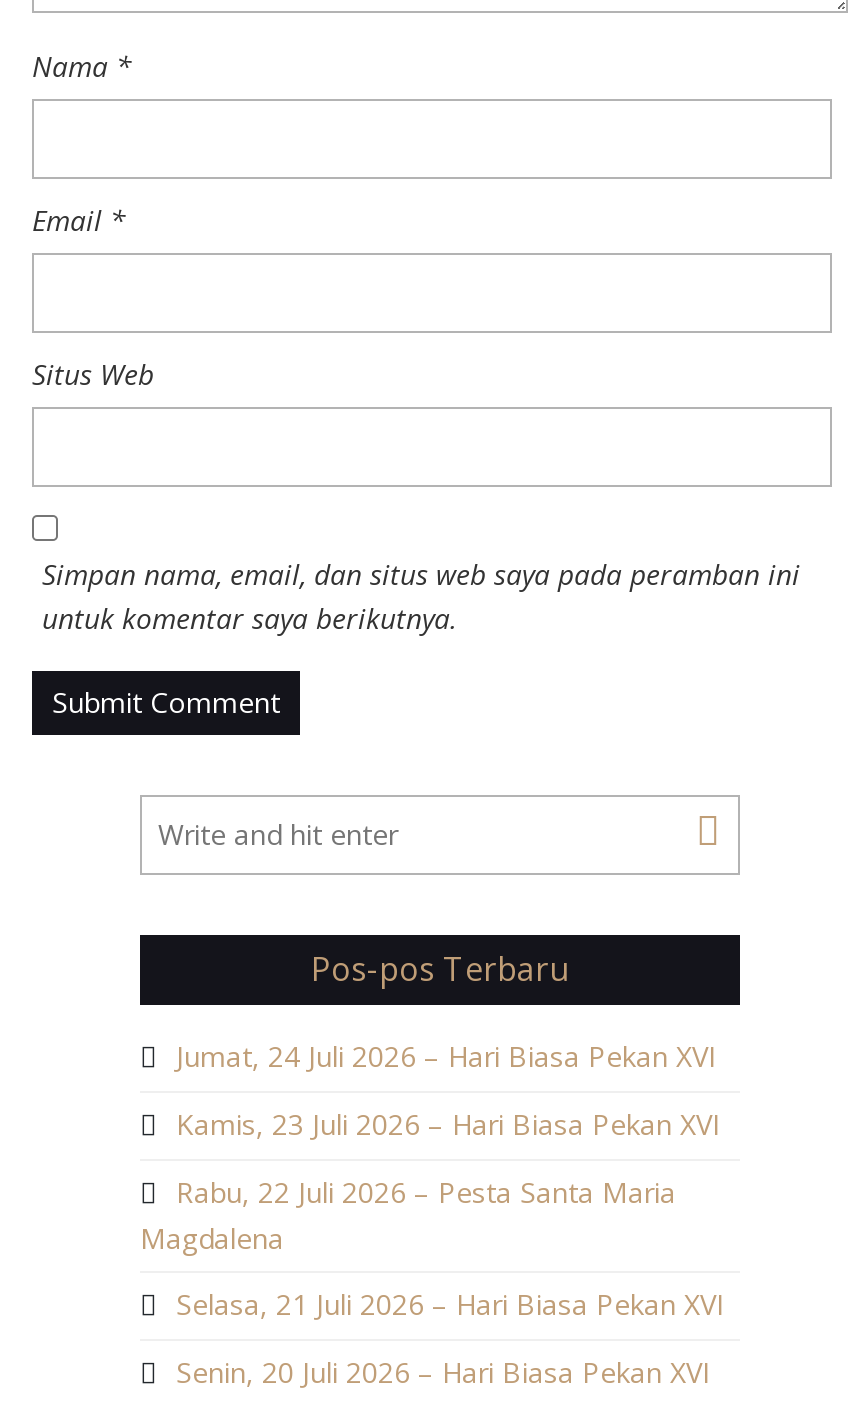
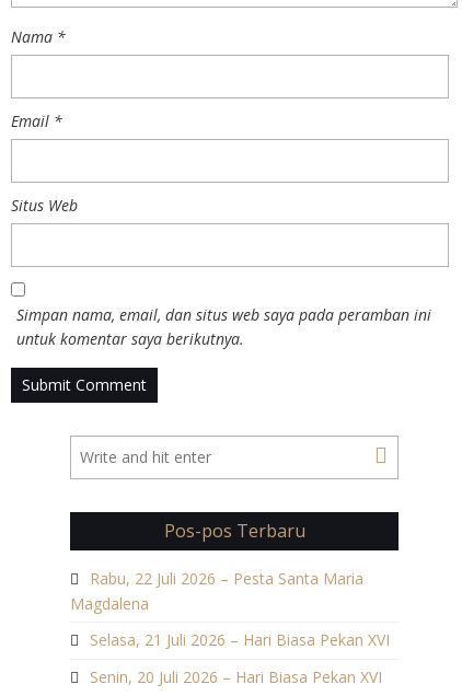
- Jumat, 24 Juli 2026 – Hari Biasa Pekan XVI
- Kamis, 23 Juli 2026 – Hari Biasa Pekan XVI
